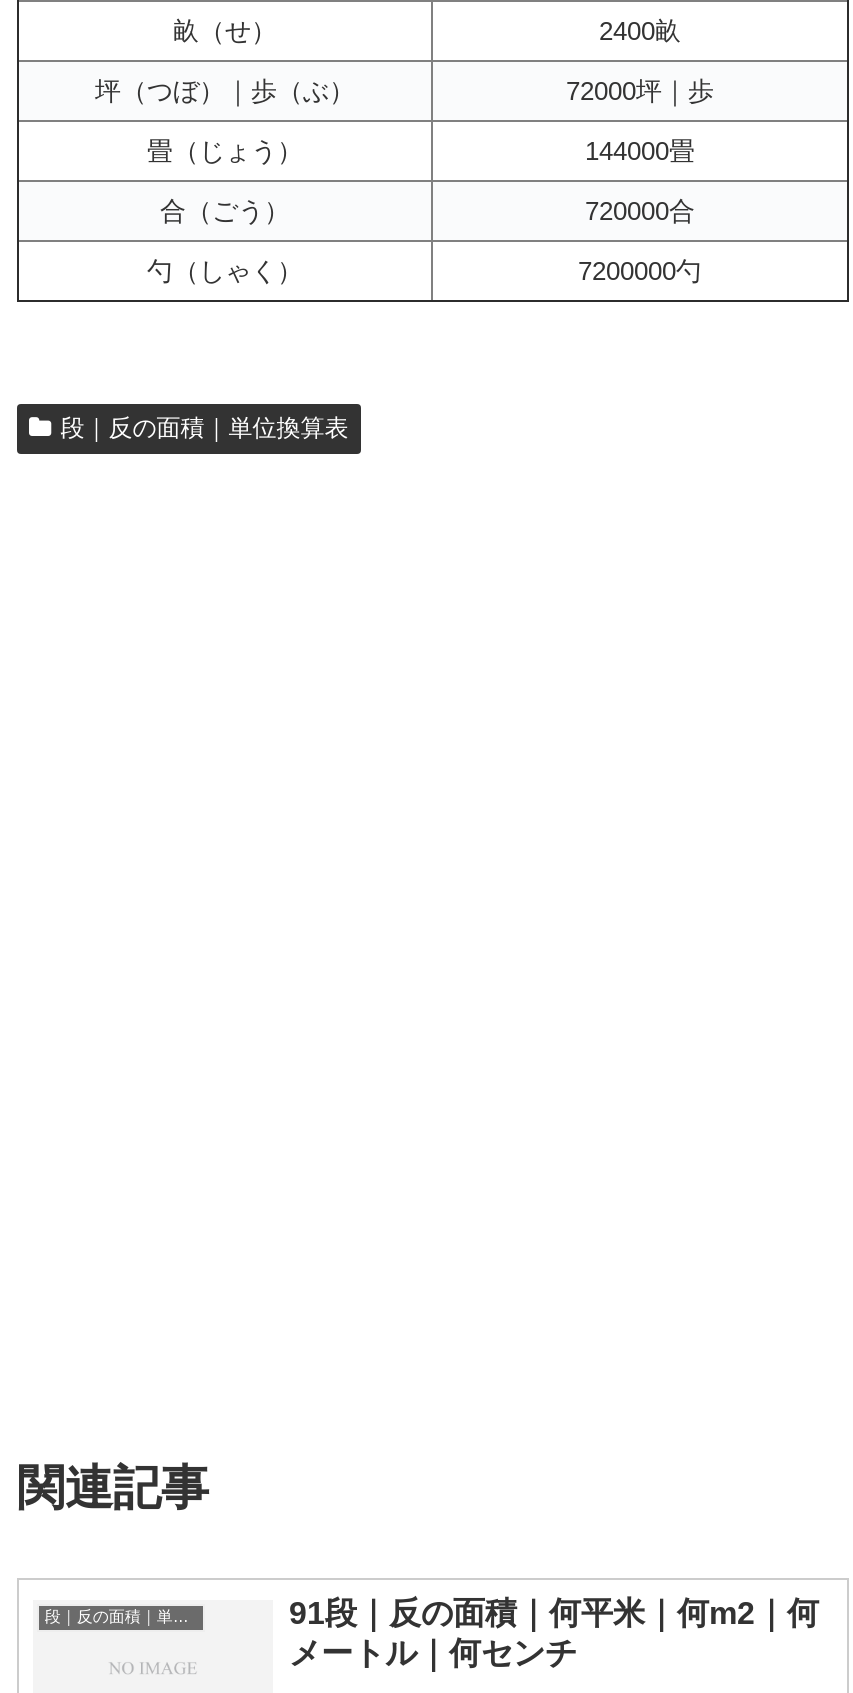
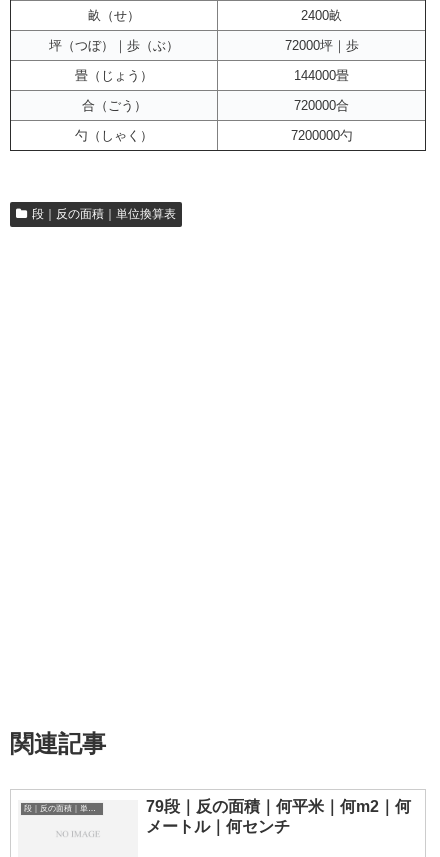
- 91段｜反の面積｜何平米｜何m2｜何
+ 79段｜反の面積｜何平米｜何m2｜何
